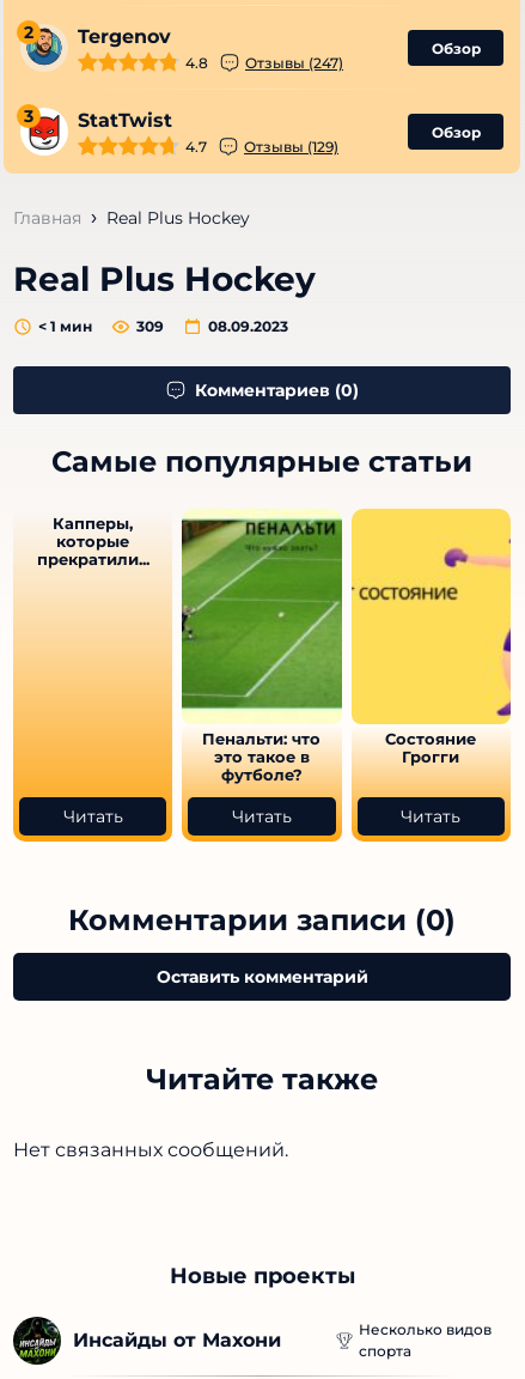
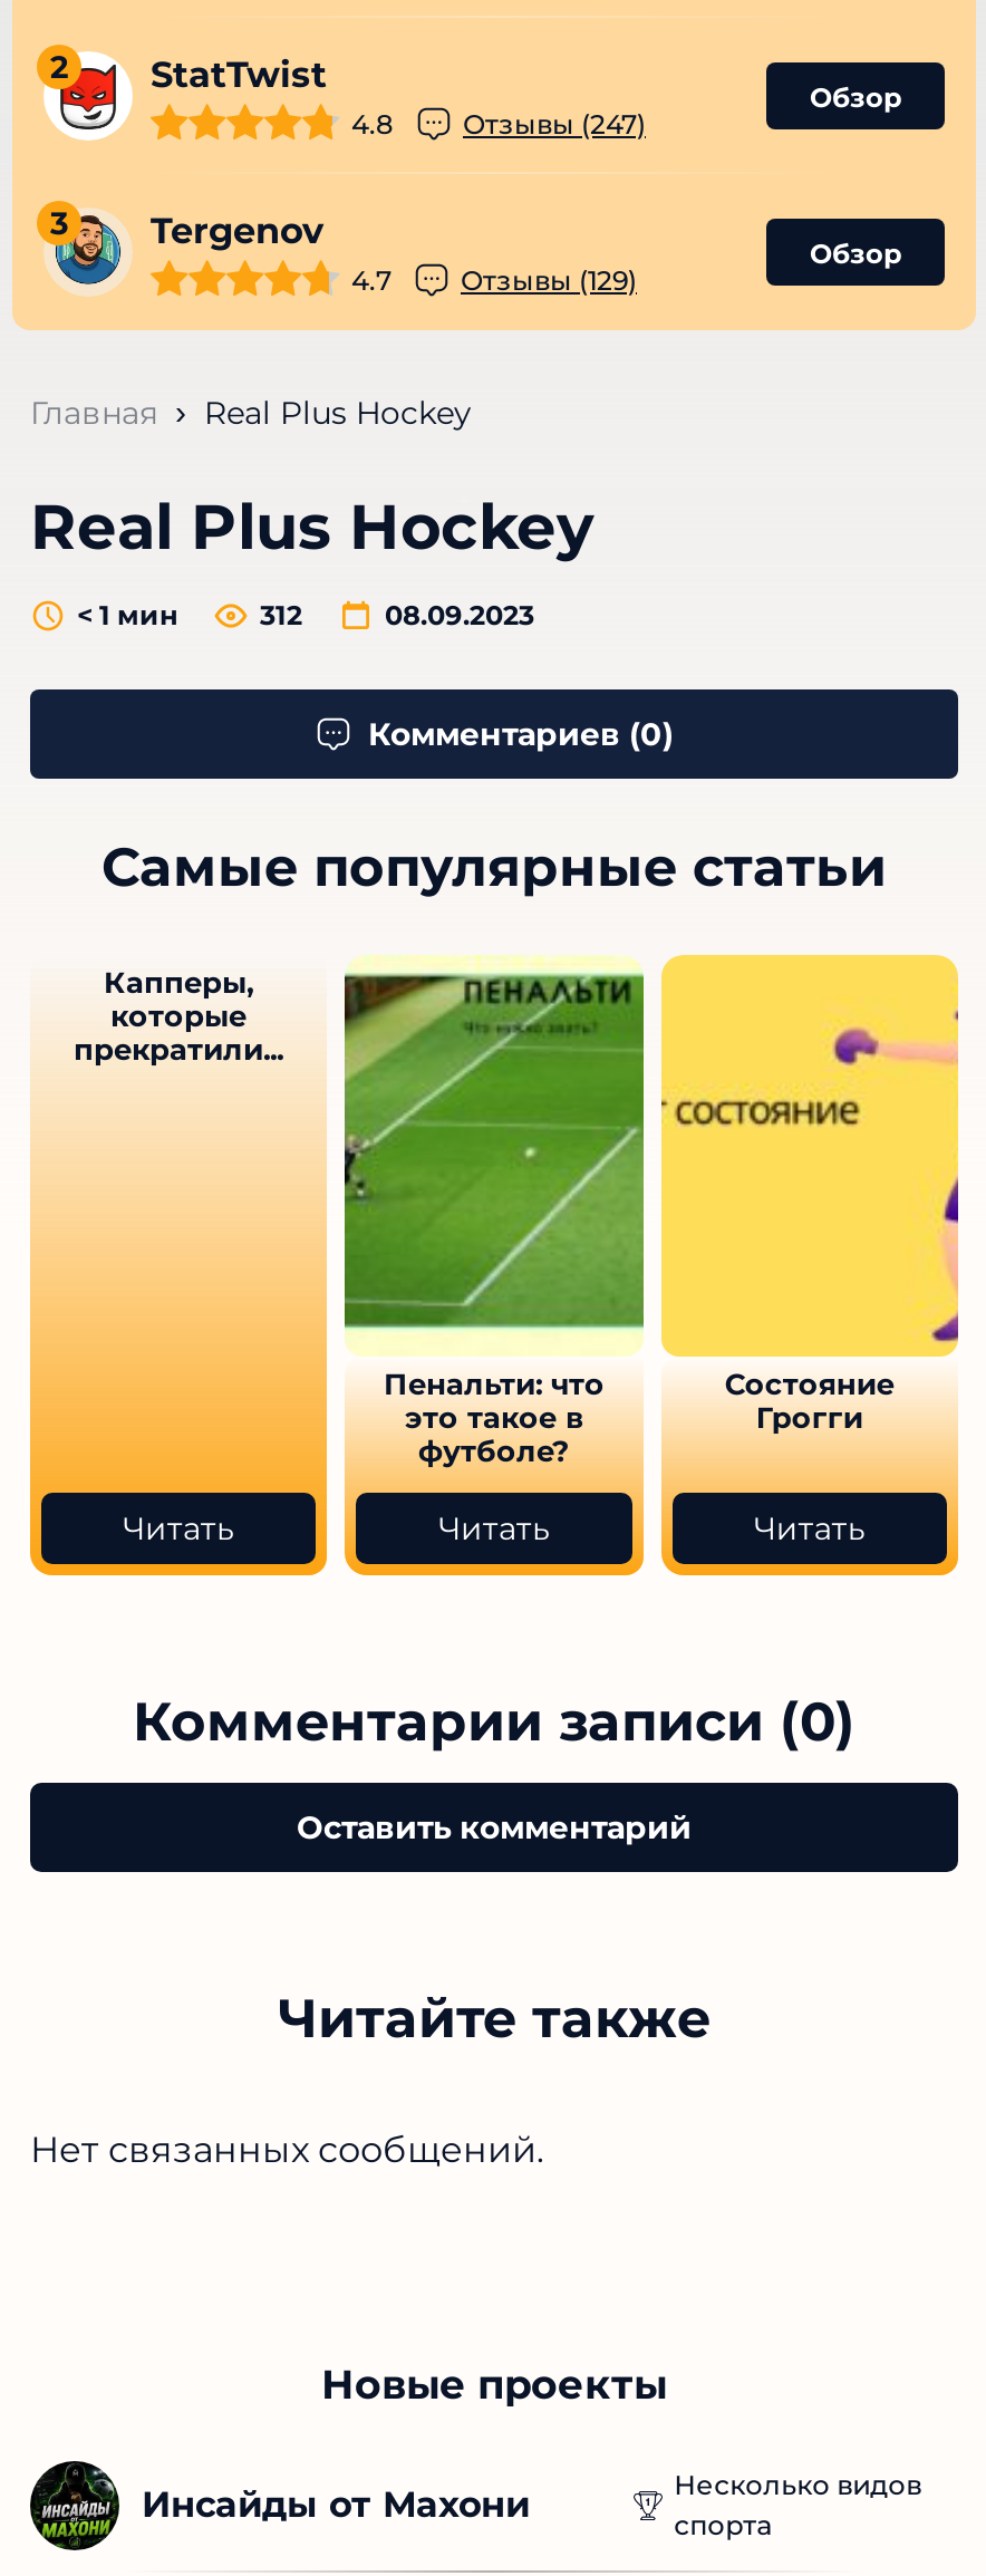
moved down: [image] | Tergenov

moved up: [image] | StatTwist

- 309
+ 312
